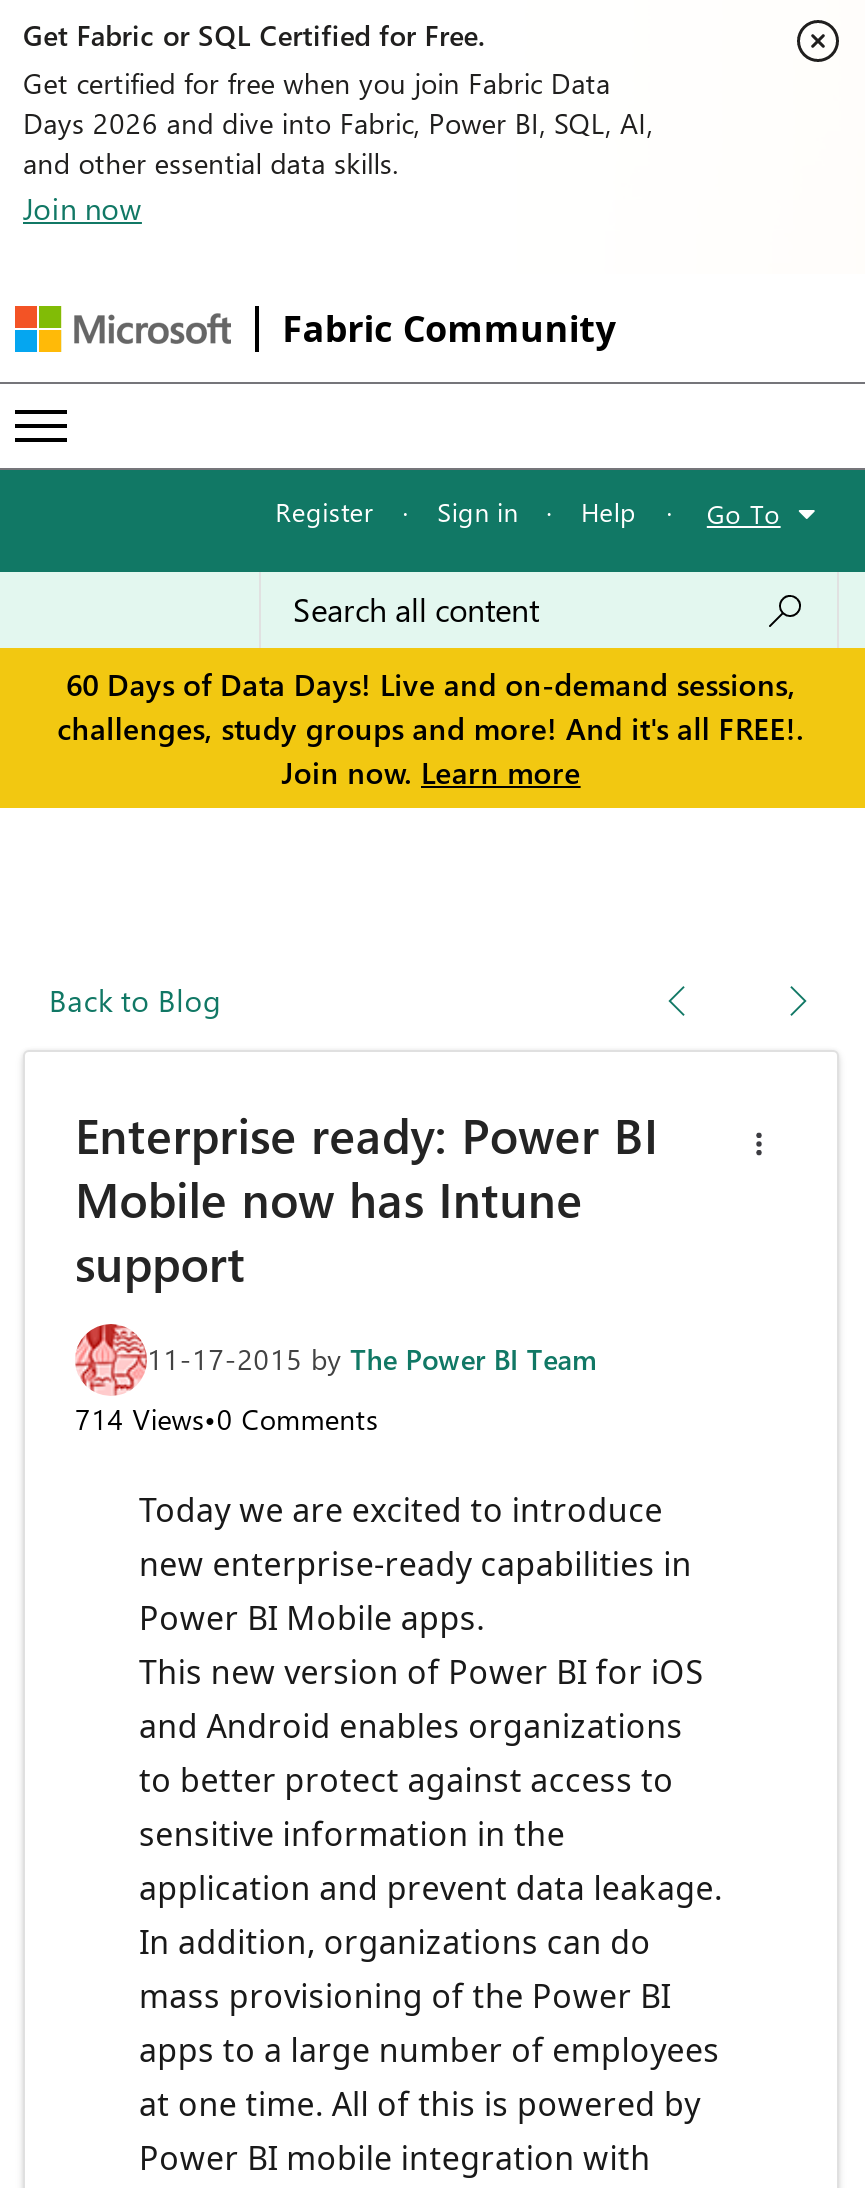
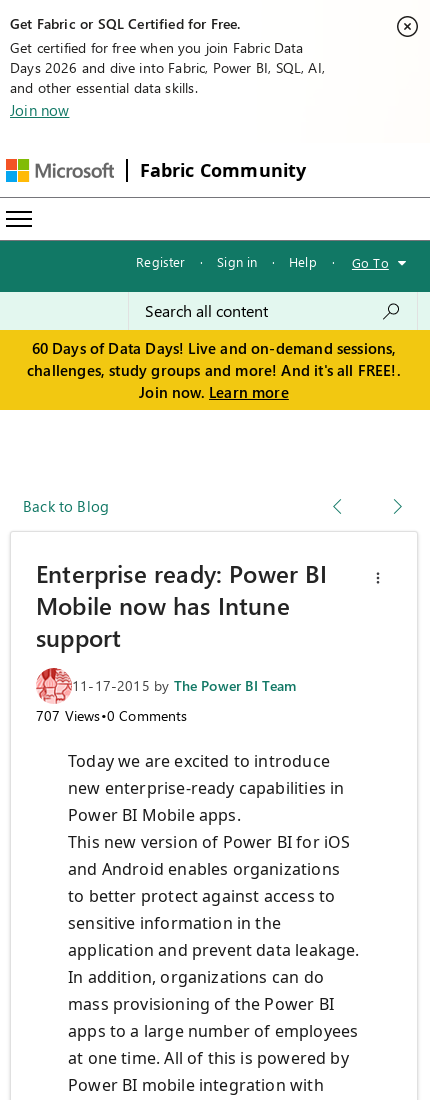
- 714 Views•0 Comments
+ 707 Views•0 Comments
